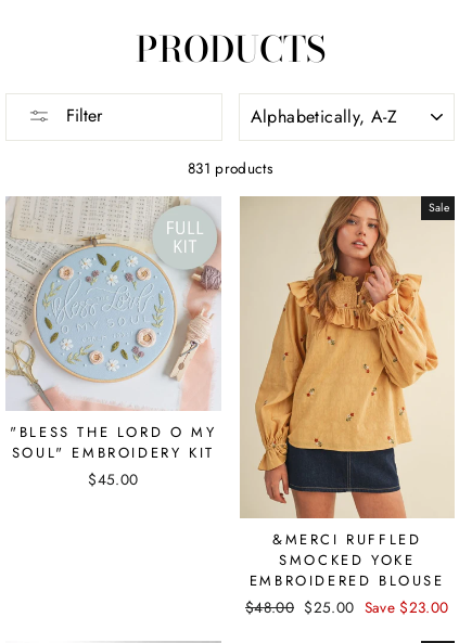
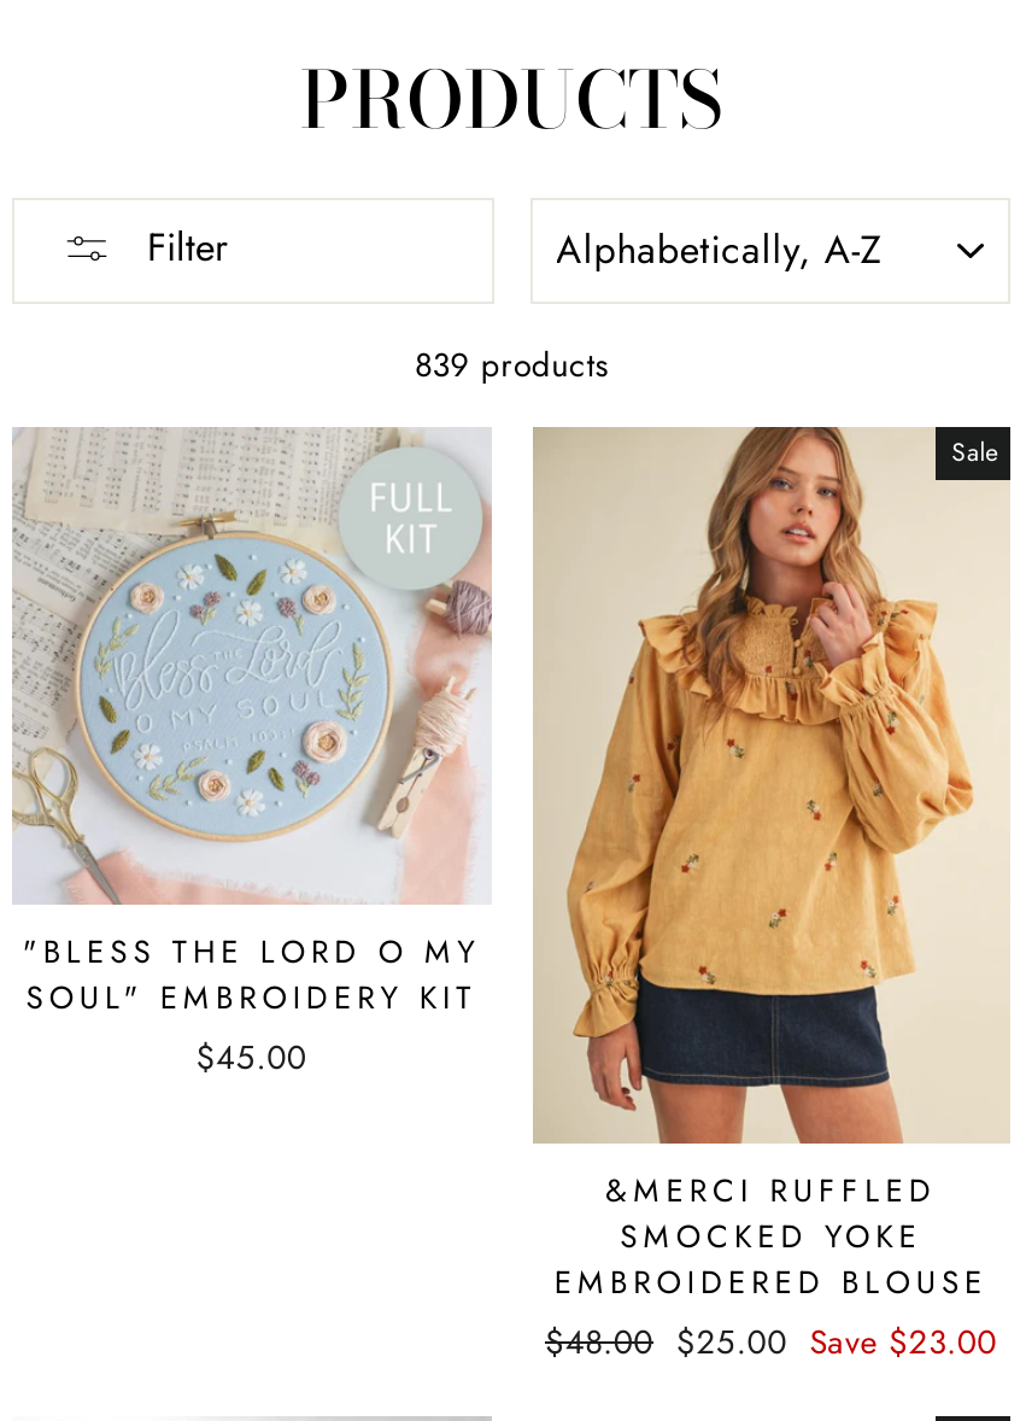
- 831 products
+ 839 products
